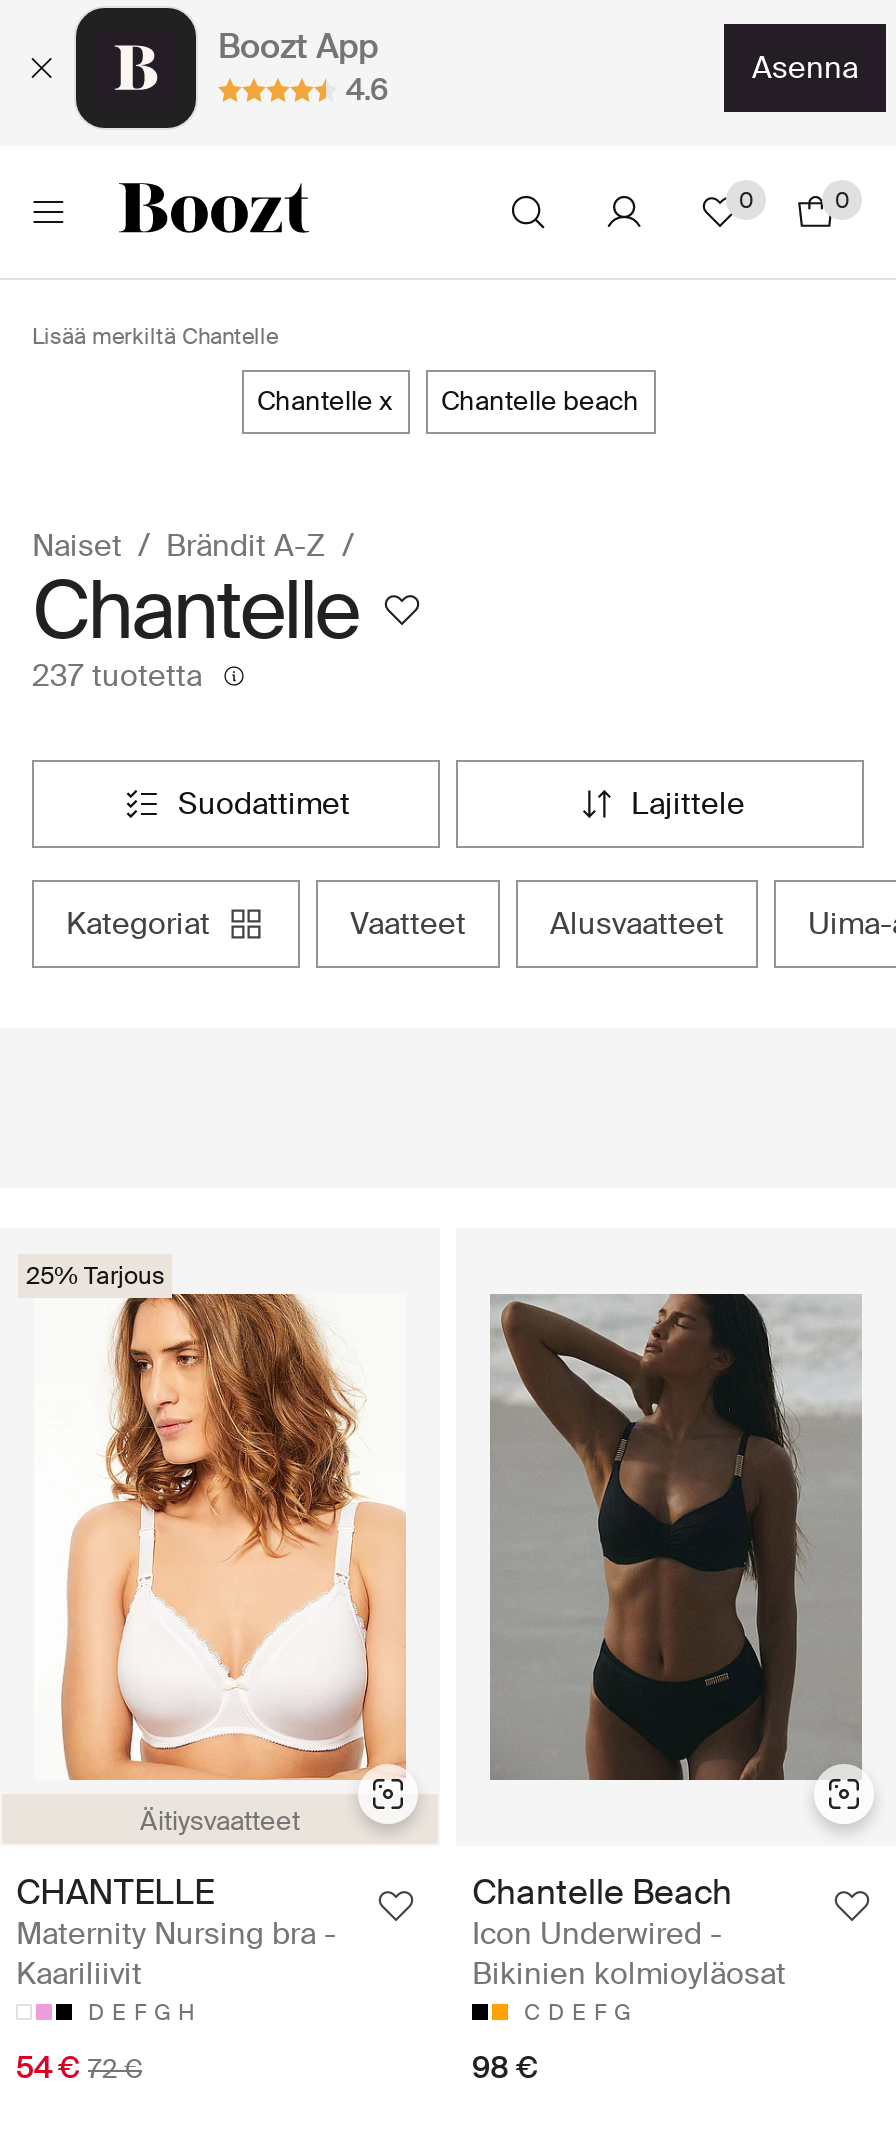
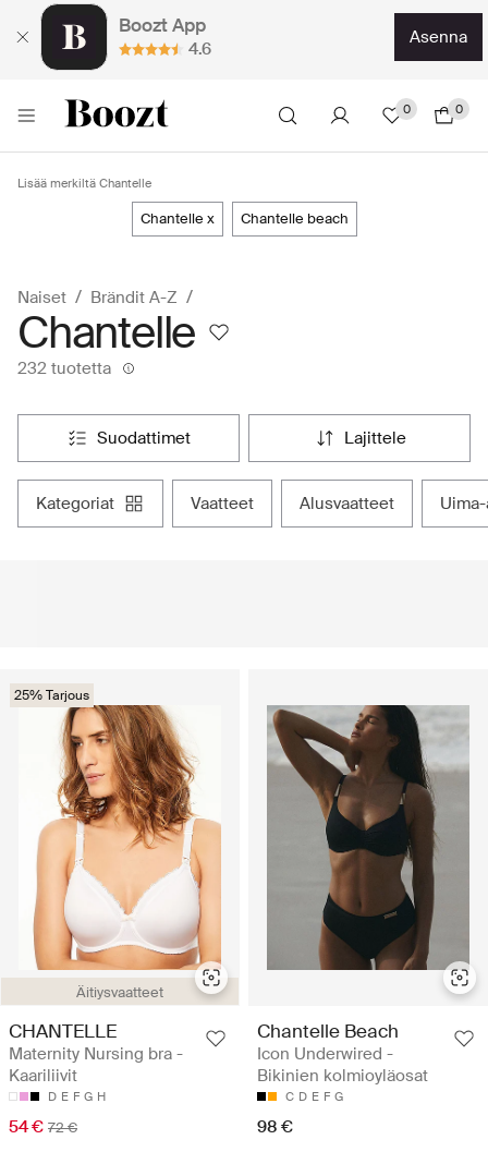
- 237 tuotetta
+ 232 tuotetta
